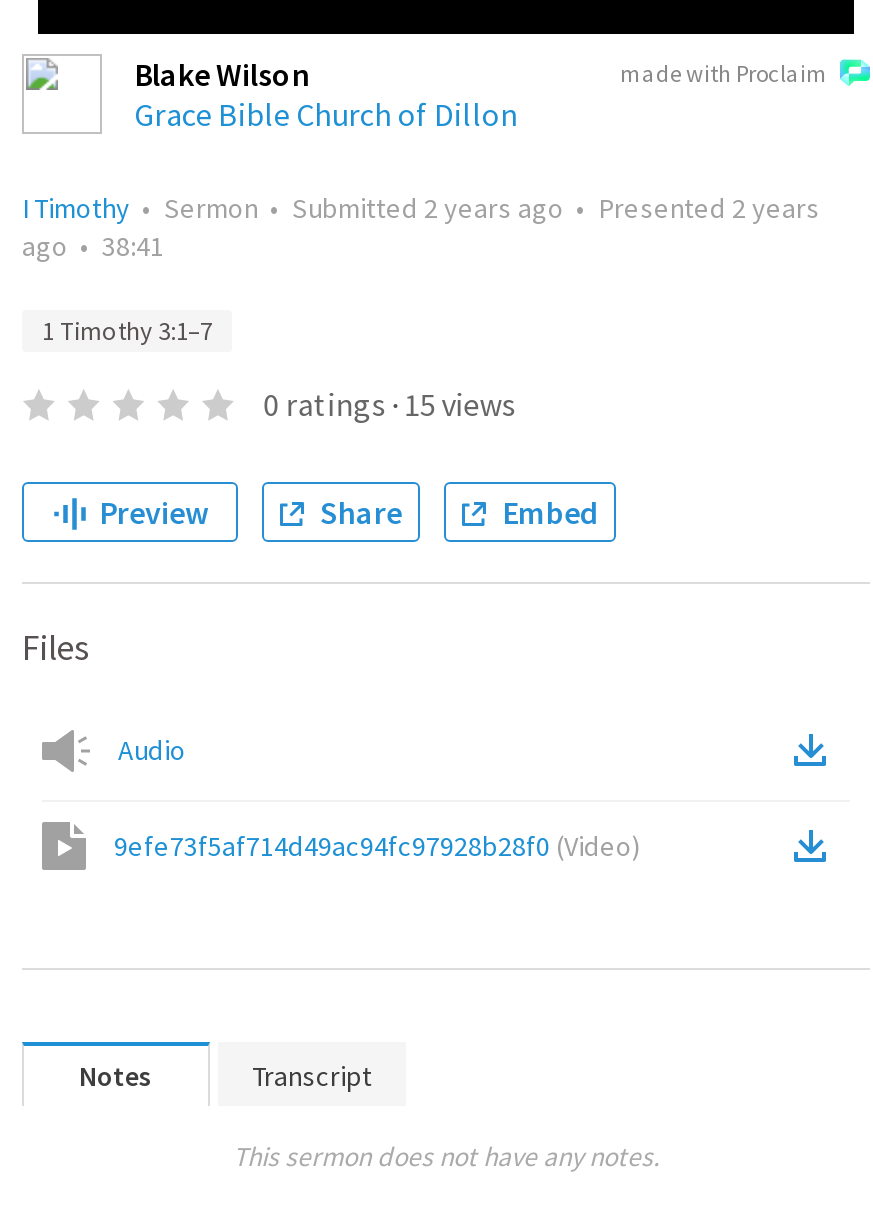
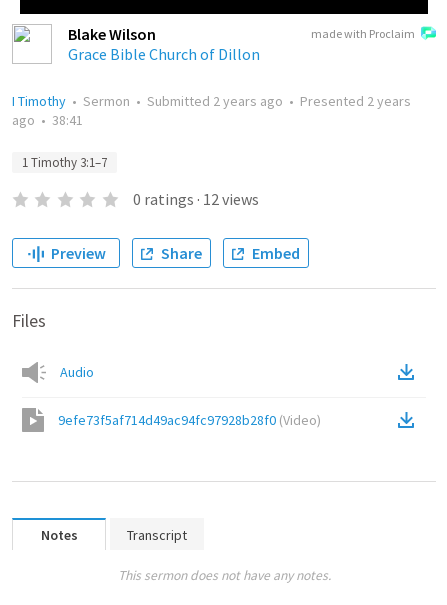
- 0 ratings · 15 views
+ 0 ratings · 12 views
